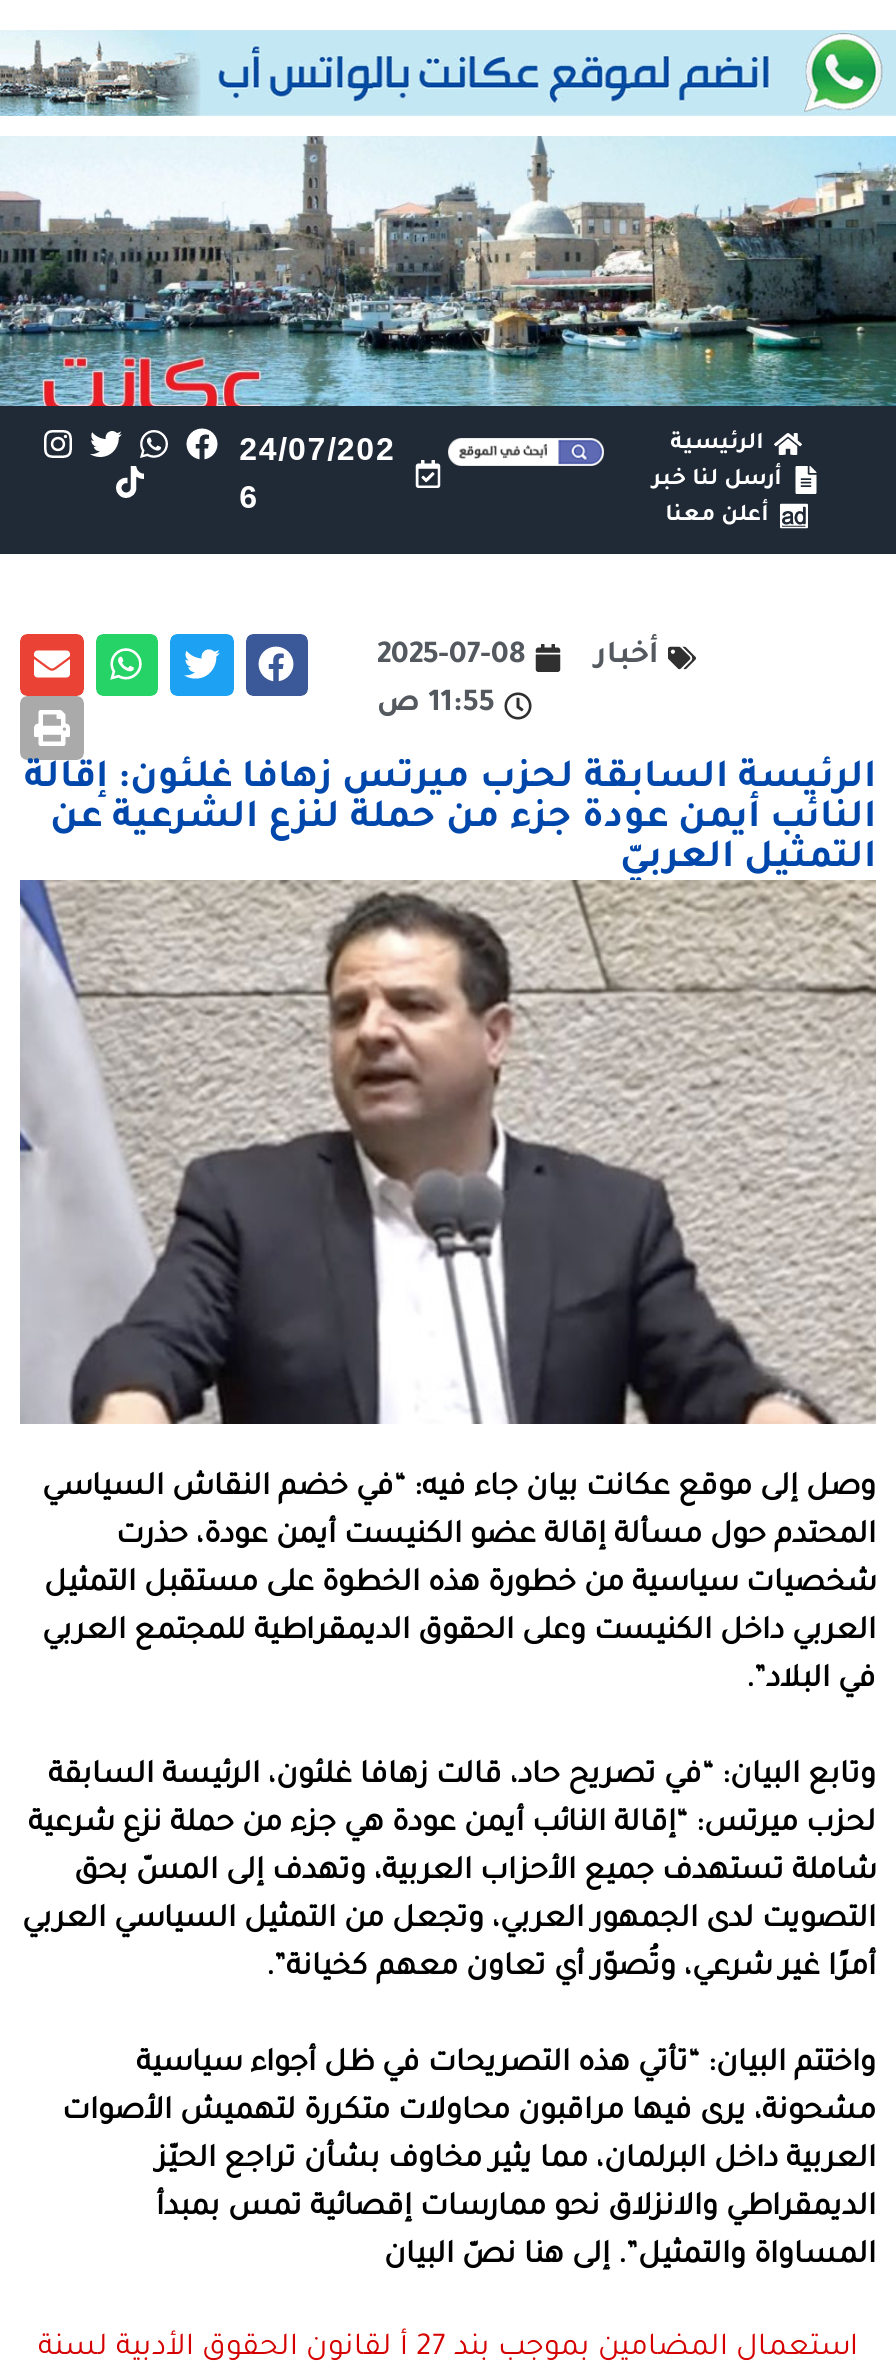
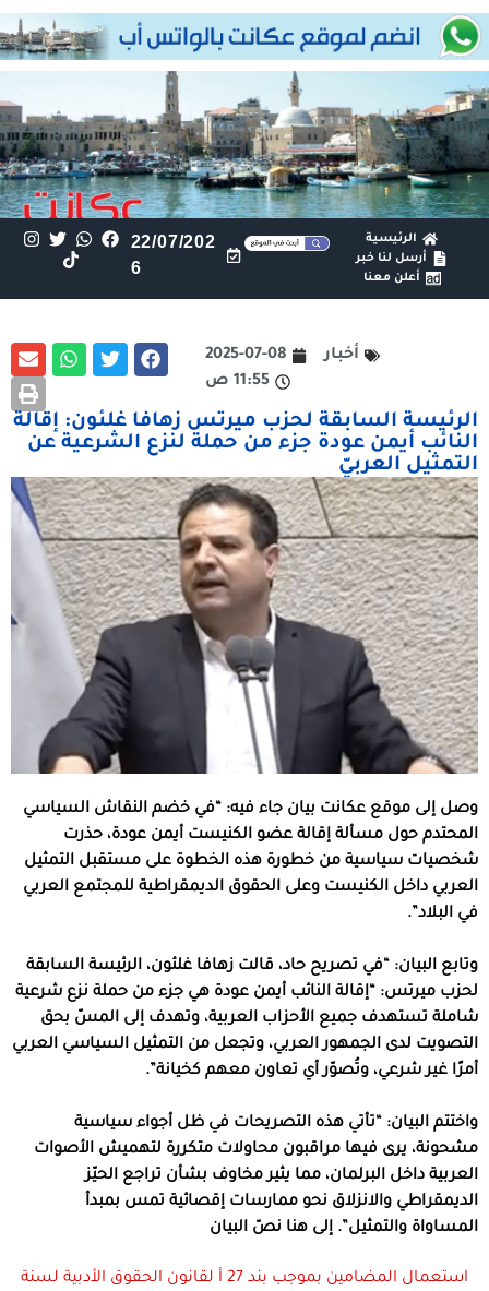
- 24/07/202
+ 22/07/202
